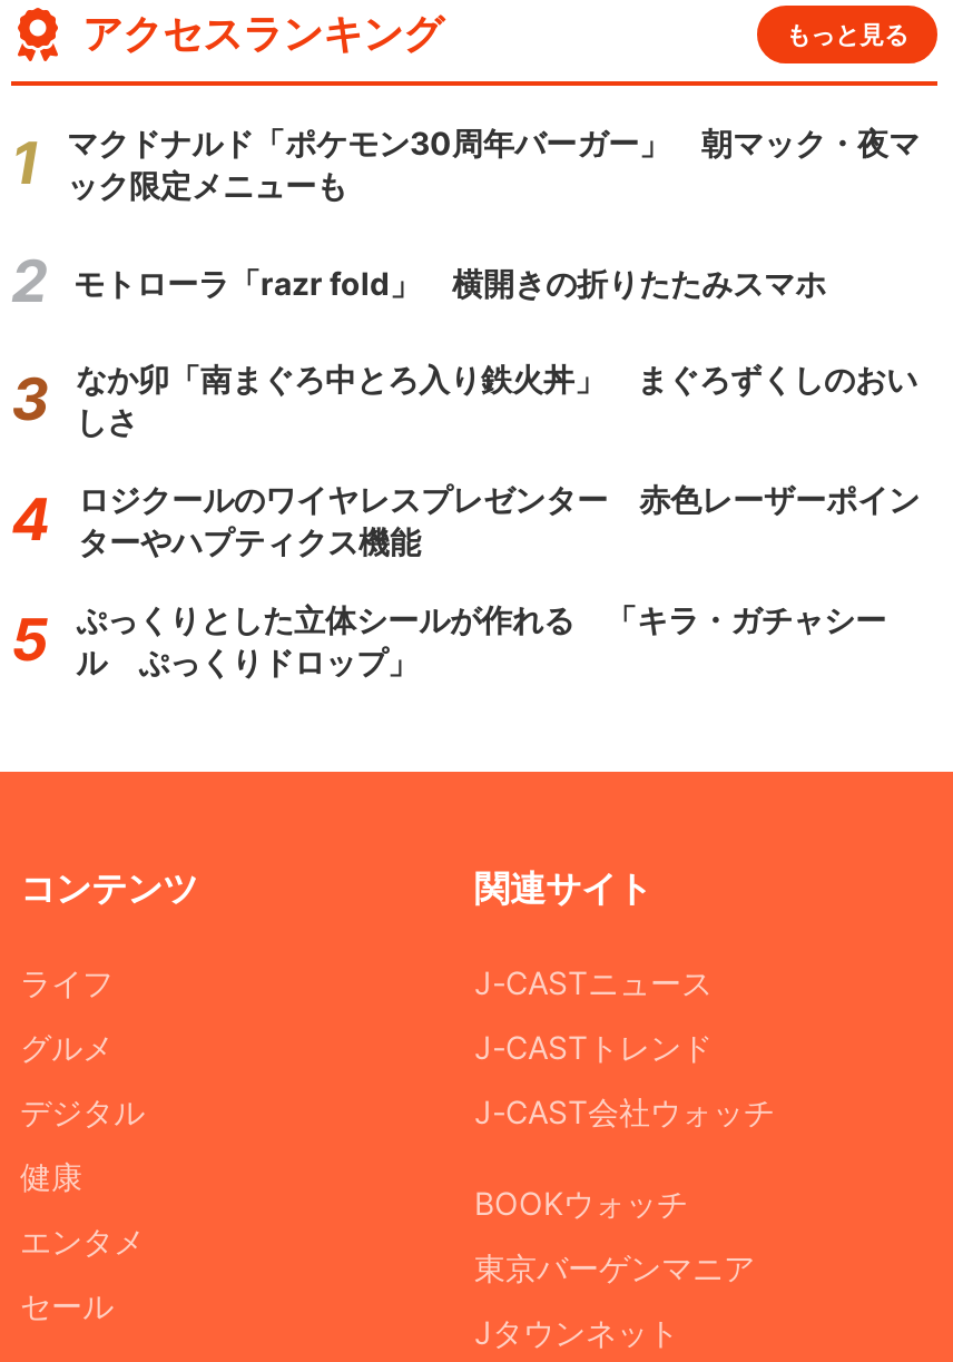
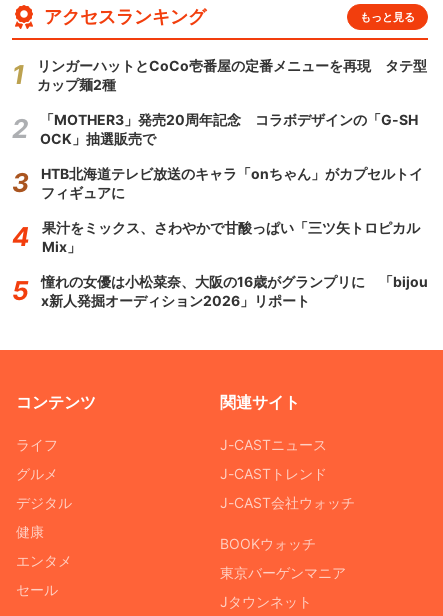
- マクドナルド「ポケモン30周年バーガー」 朝マック・夜マ
- ック限定メニューも
+ リンガーハットとCoCo壱番屋の定番メニューを再現 タテ型
+ カップ麺2種

- モトローラ「razr fold」 横開きの折りたたみスマホ
+ 「MOTHER3」発売20周年記念 コラボデザインの「G-SH
+ OCK」抽選販売で

- なか卯「南まぐろ中とろ入り鉄火丼」 まぐろずくしのおい
- しさ
+ HTB北海道テレビ放送のキャラ「onちゃん」がカプセルトイ
+ フィギュアに

- ロジクールのワイヤレスプレゼンター 赤色レーザーポイン
- ターやハプティクス機能
+ 果汁をミックス、さわやかで甘酸っぱい「三ツ矢トロピカル
+ Mix」

- ぷっくりとした立体シールが作れる 「キラ・ガチャシー
- ル ぷっくりドロップ」
+ 憧れの女優は小松菜奈、大阪の16歳がグランプリに 「bijou
+ x新人発掘オーディション2026」リポート
